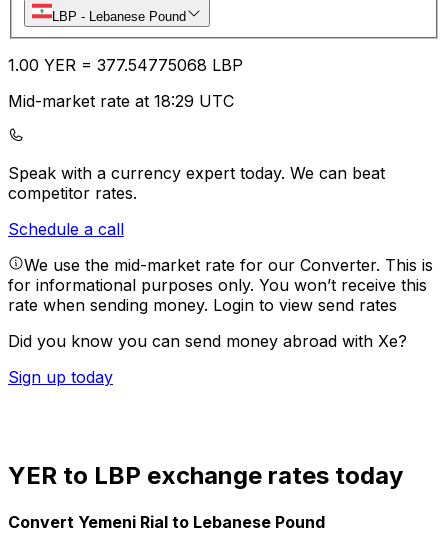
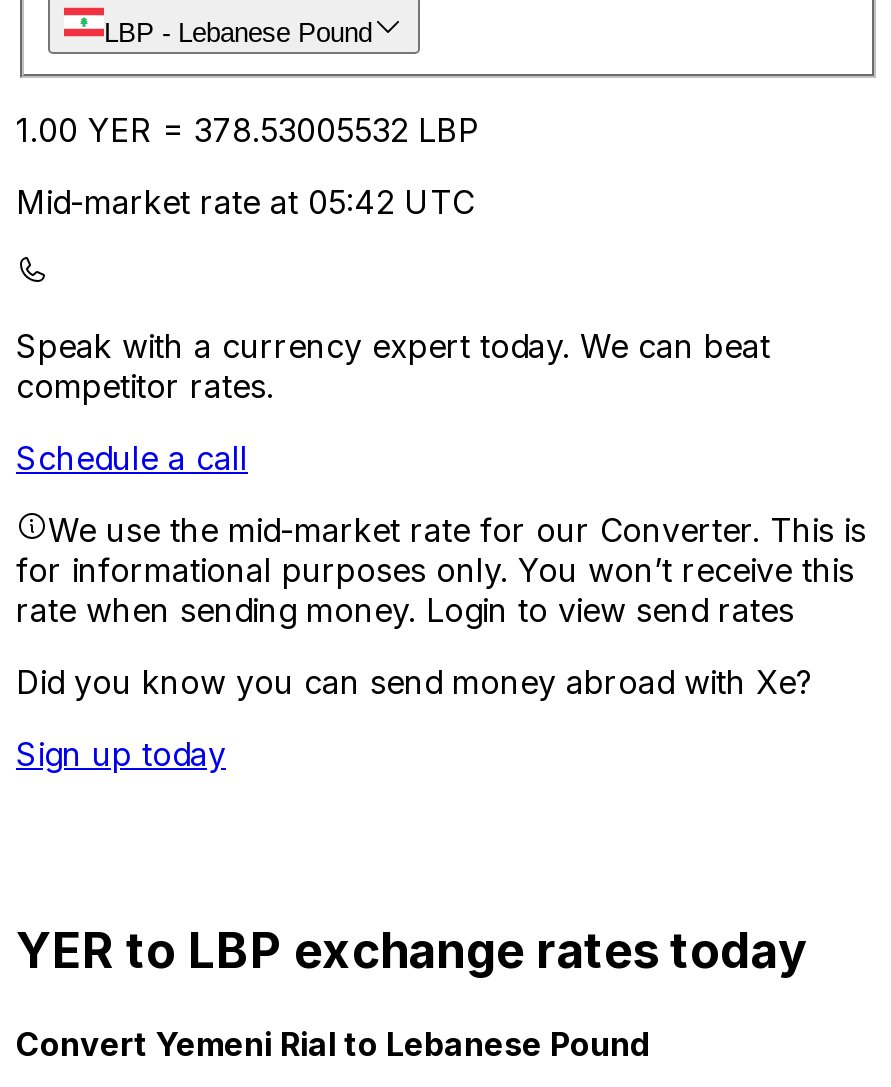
- 1.00 YER = 377.54775068 LBP
+ 1.00 YER = 378.53005532 LBP

- Mid-market rate at 18:29 UTC
+ Mid-market rate at 05:42 UTC
